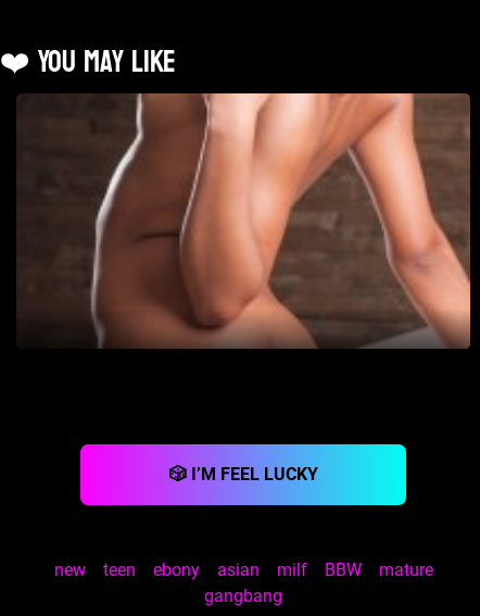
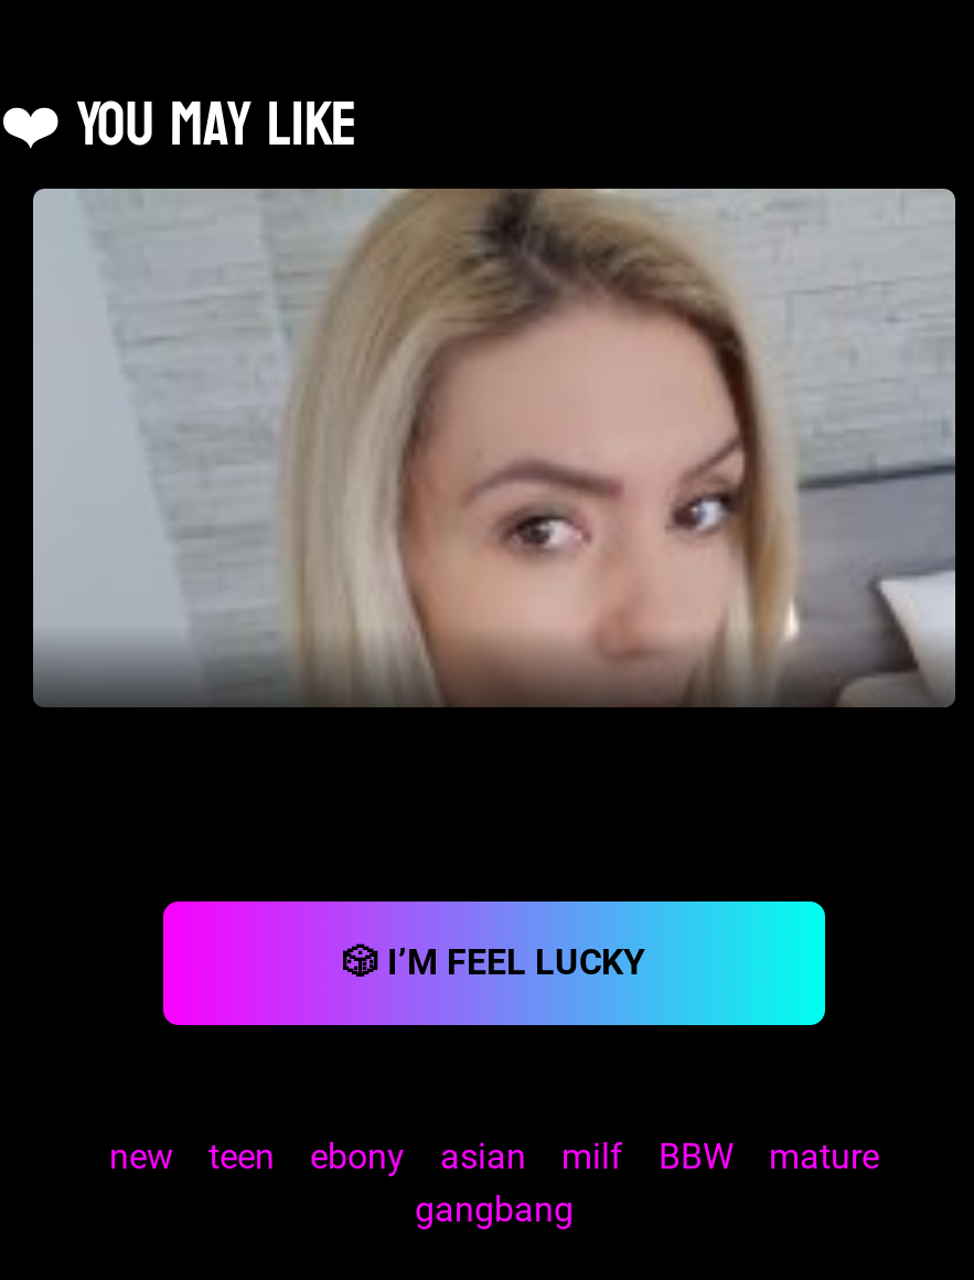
- [image]
+ [image]
